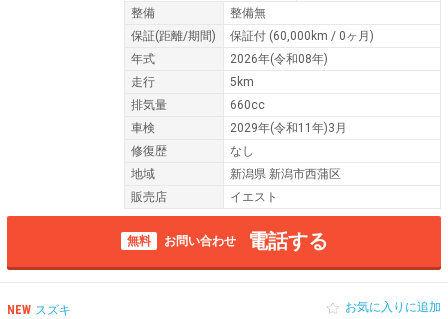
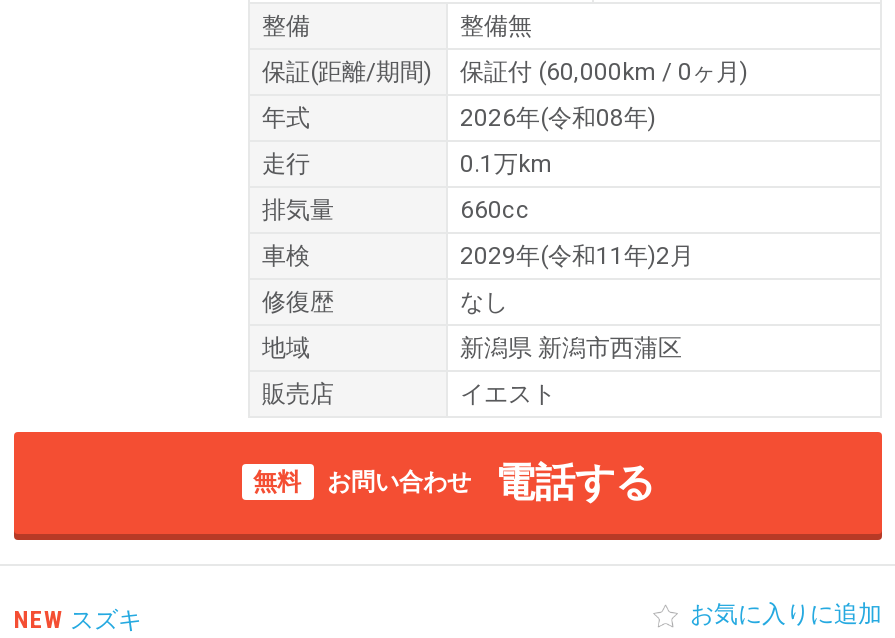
- 5km
+ 0.1万km

- 2029年(令和11年)3月
+ 2029年(令和11年)2月
